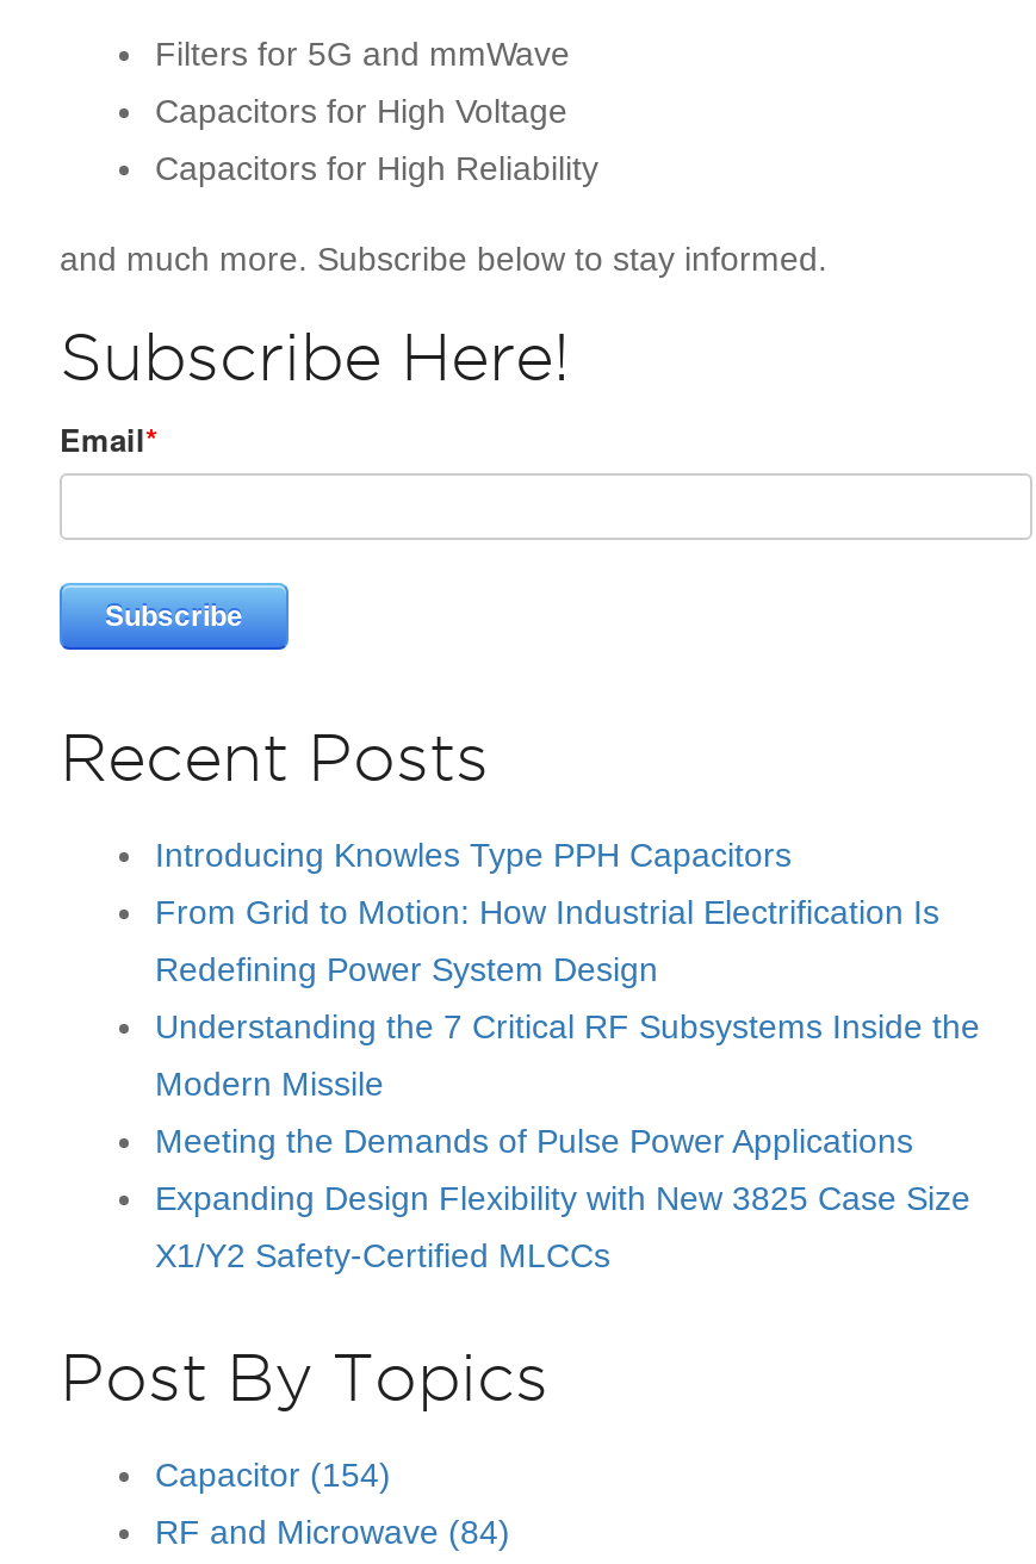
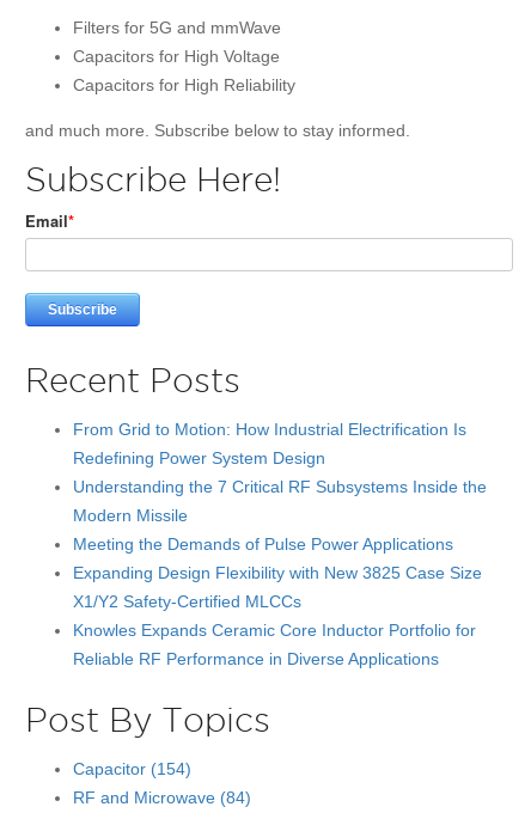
- Introducing Knowles Type PPH Capacitors

moved up: From Grid to Motion: How Industrial Electrification Is | Redefining Power System Design | Understanding the 7 Critical RF Subsystems Inside the | Modern Missile | Meeting the Demands of Pulse Power Applications | Expanding Design Flexibility with New 3825 Case Size | X1/Y2 Safety-Certified MLCCs

+ Knowles Expands Ceramic Core Inductor Portfolio for
+ Reliable RF Performance in Diverse Applications
